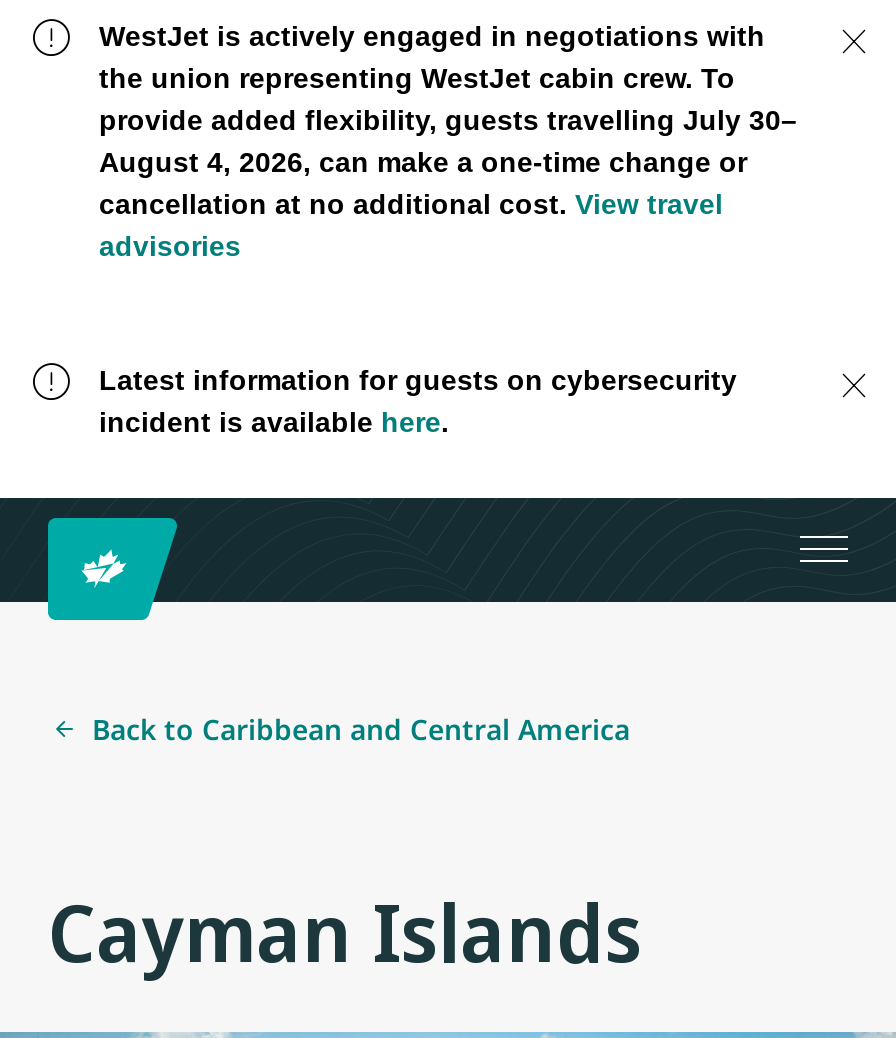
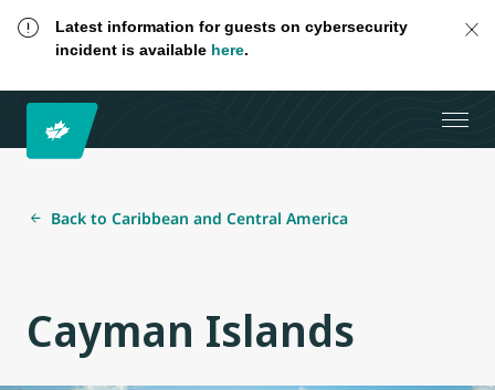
- WestJet is actively engaged in negotiations with
- the union representing WestJet cabin crew. To
- provide added flexibility, guests travelling July 30–
- August 4, 2026, can make a one-time change or
- cancellation at no additional cost. View travel
- advisories
